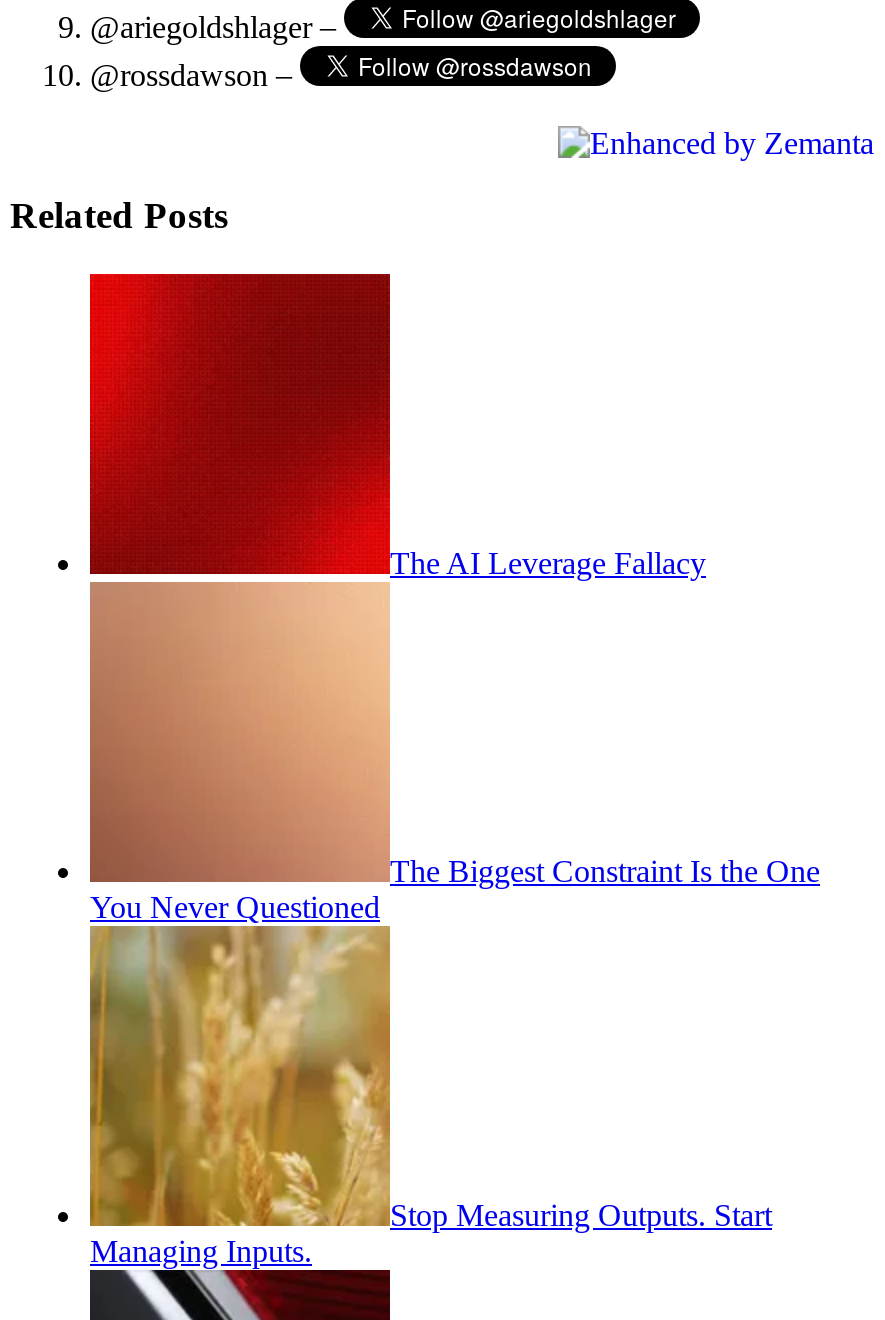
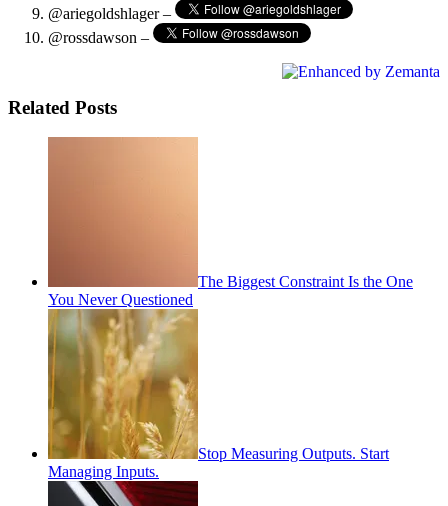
- [image]
- The AI Leverage Fallacy
